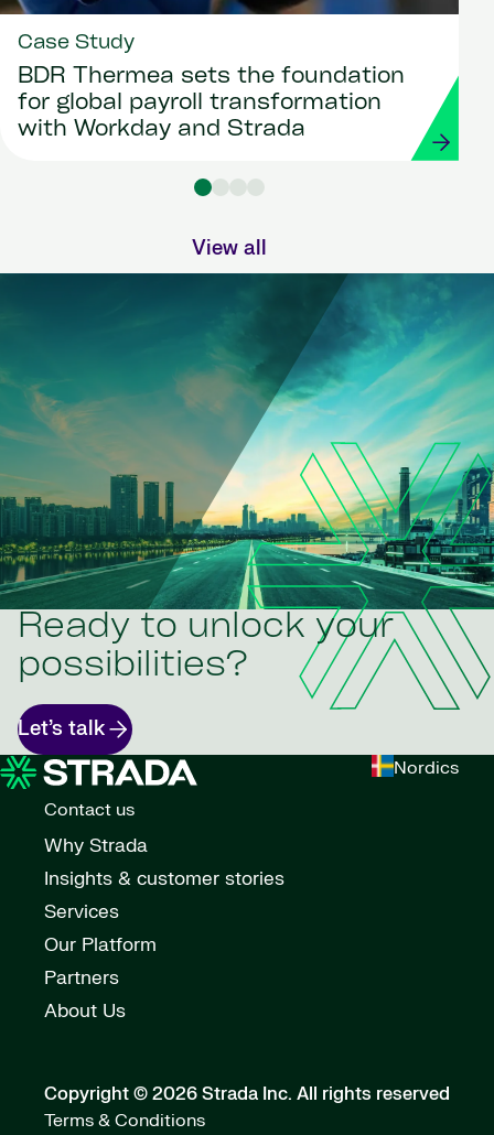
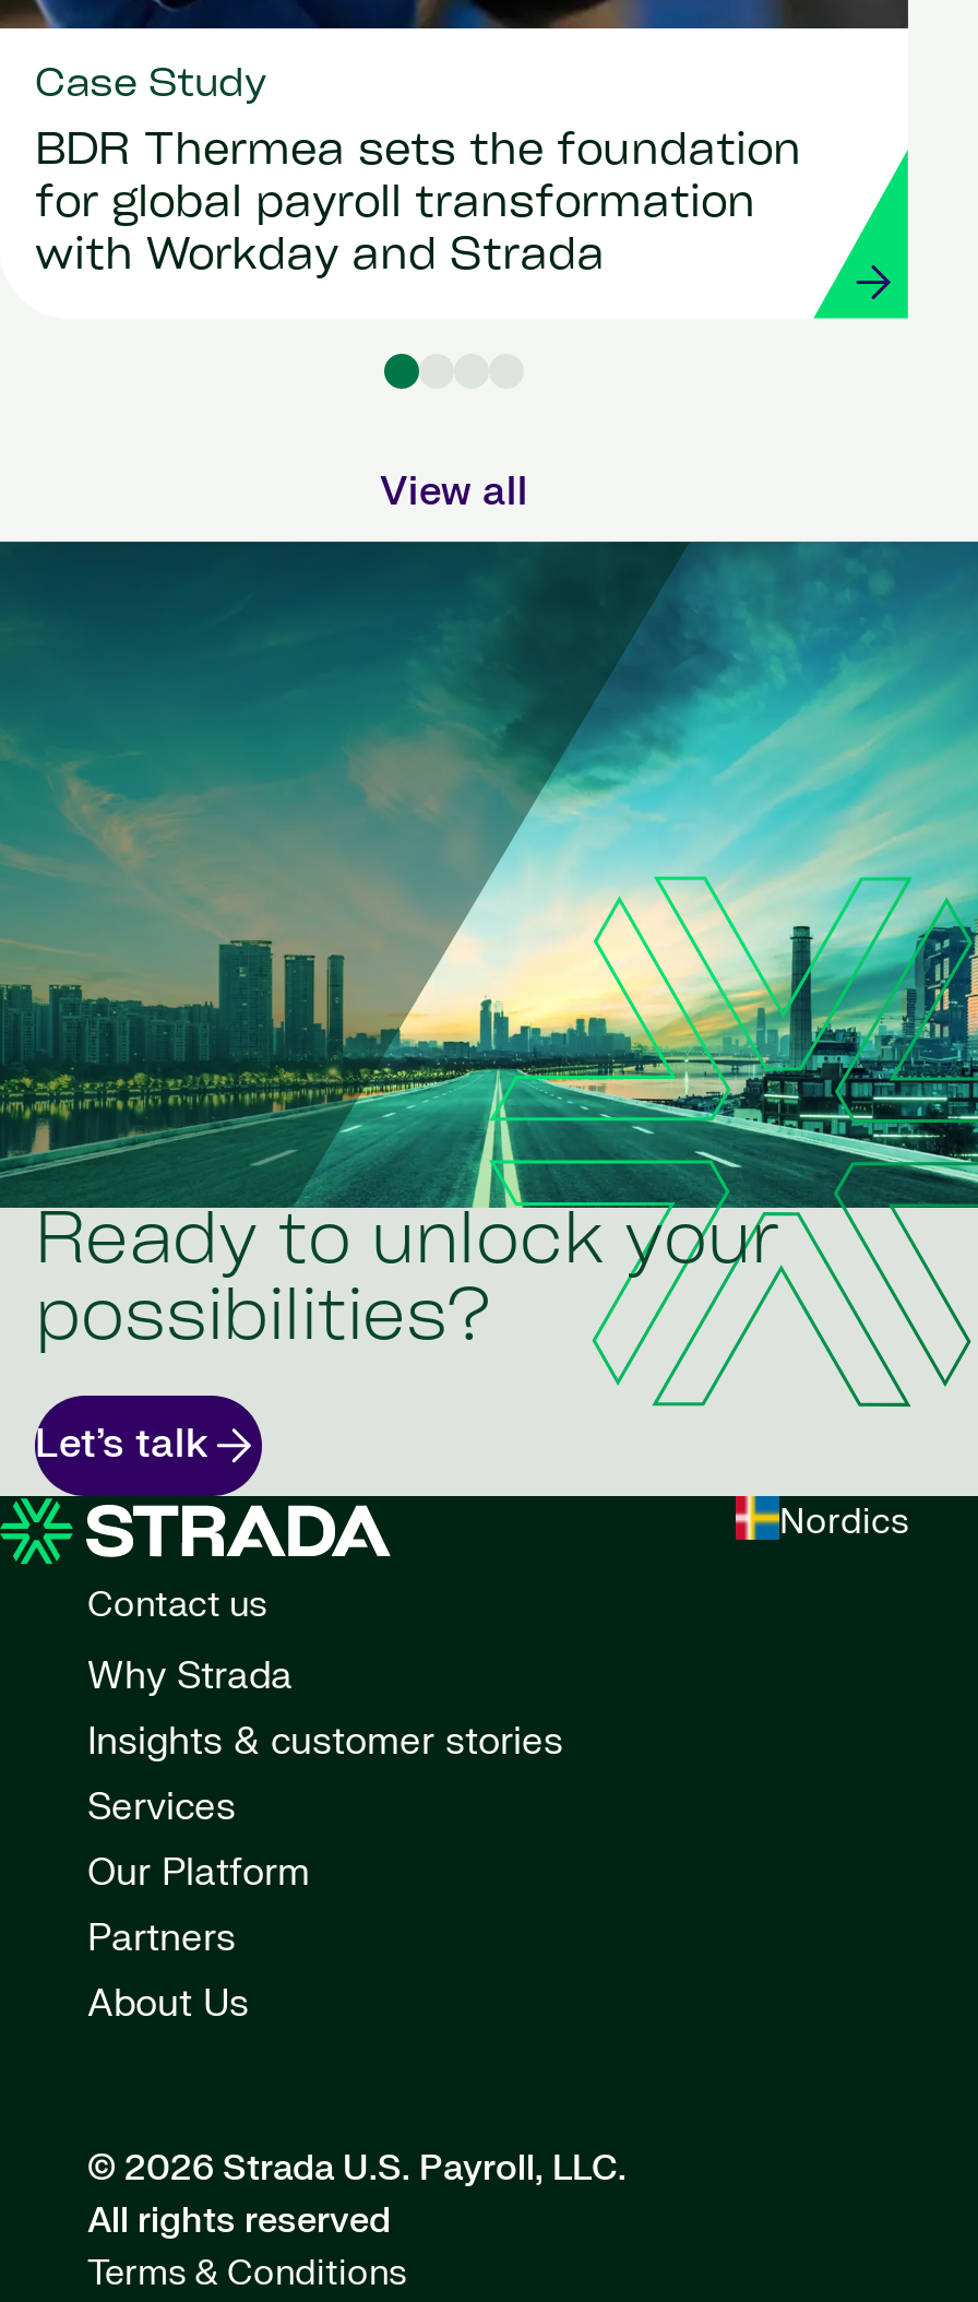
- Copyright © 2026 Strada Inc. All rights reserved
+ © 2026 Strada U.S. Payroll, LLC.
+ All rights reserved
